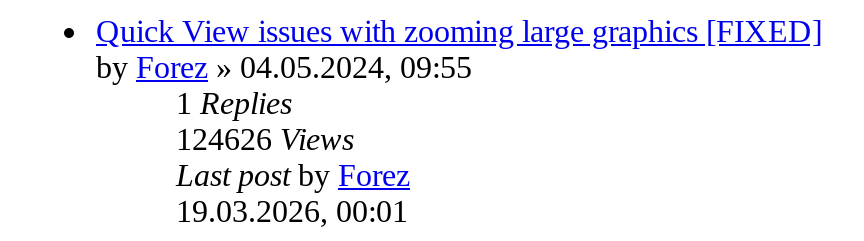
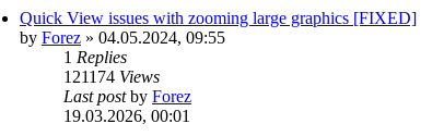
- 124626 Views
+ 121174 Views
